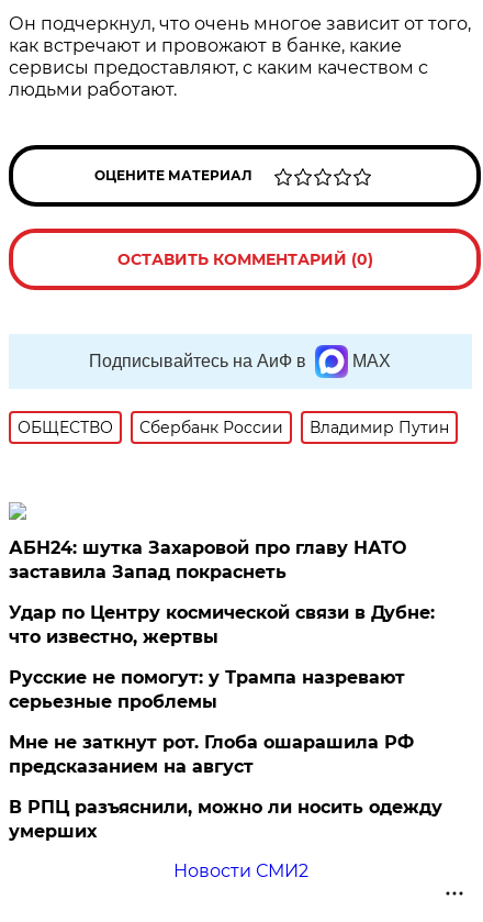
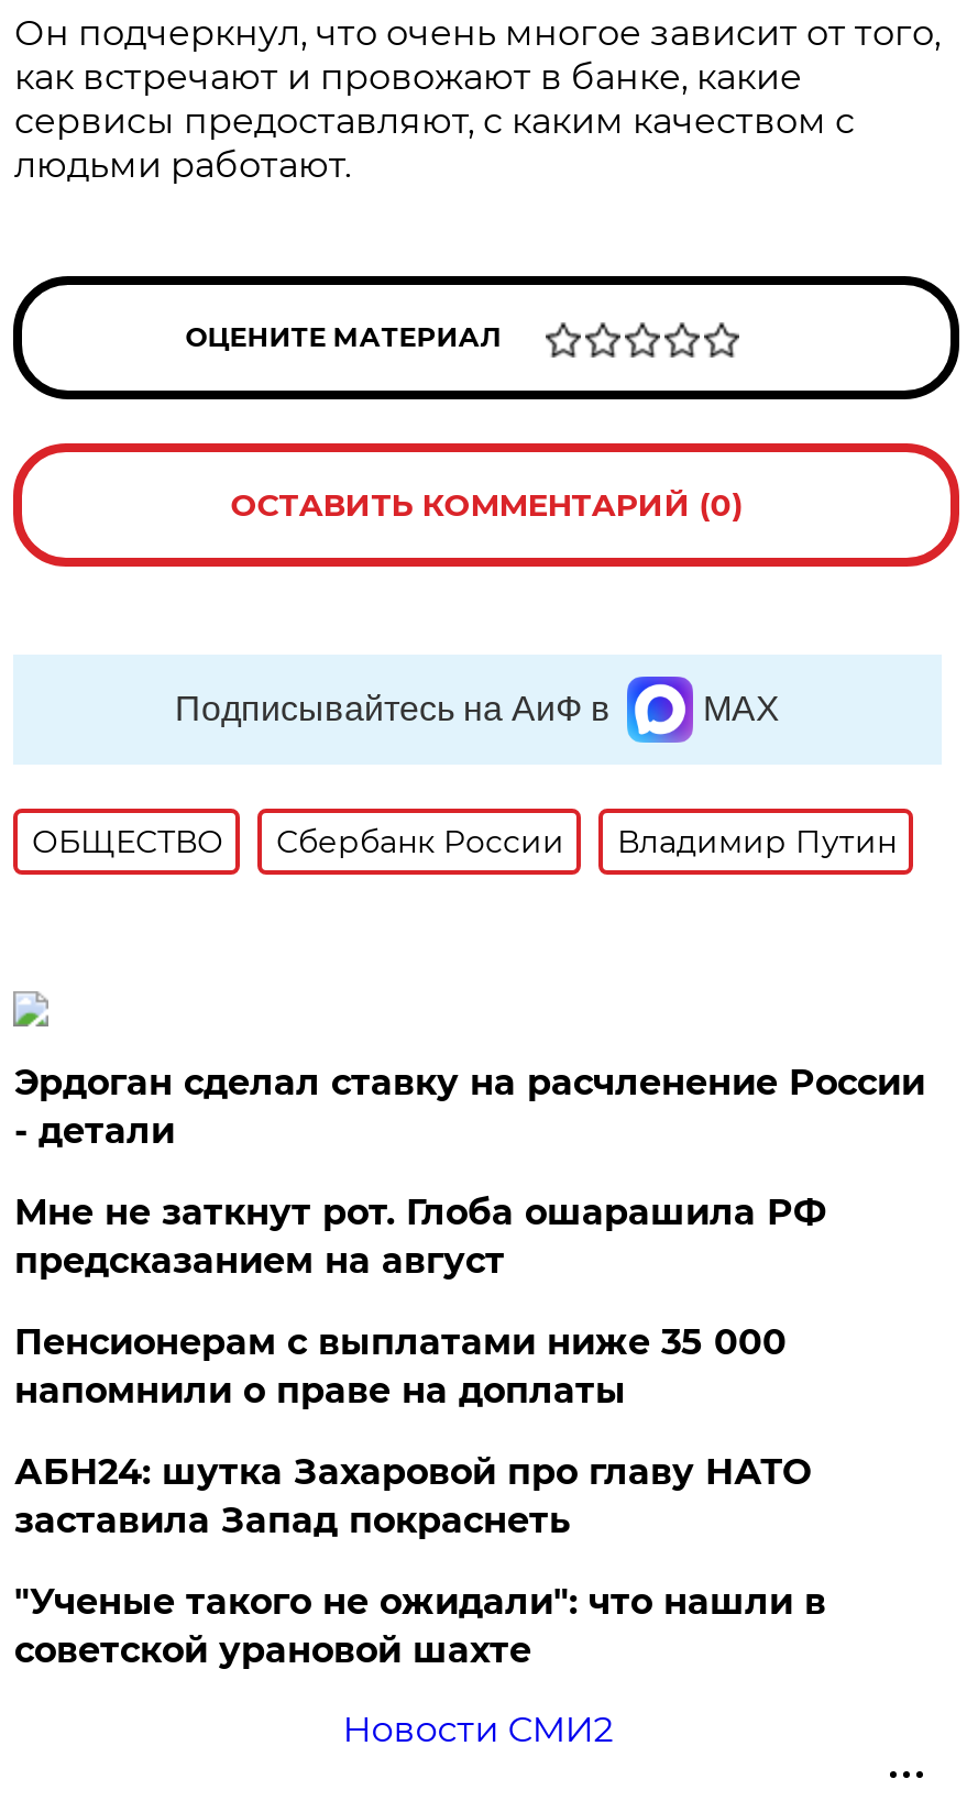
+ Эрдоган сделал ставку на расчленение России
+ - детали
+ Пенсионерам с выплатами ниже 35 000
+ напомнили о праве на доплаты

moved down: АБН24: шутка Захаровой про главу НАТО | заставила Запад покраснеть

- Удар по Центру космической связи в Дубне:
- что известно, жертвы
- Русские не помогут: у Трампа назревают
- серьезные проблемы
- В РПЦ разъяснили, можно ли носить одежду
- умерших
+ "Ученые такого не ожидали": что нашли в
+ советской урановой шахте

moved up: Мне не заткнут рот. Глоба ошарашила РФ | предсказанием на август
